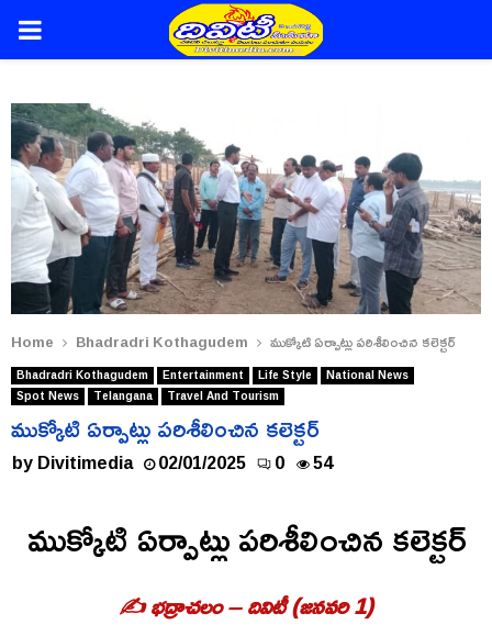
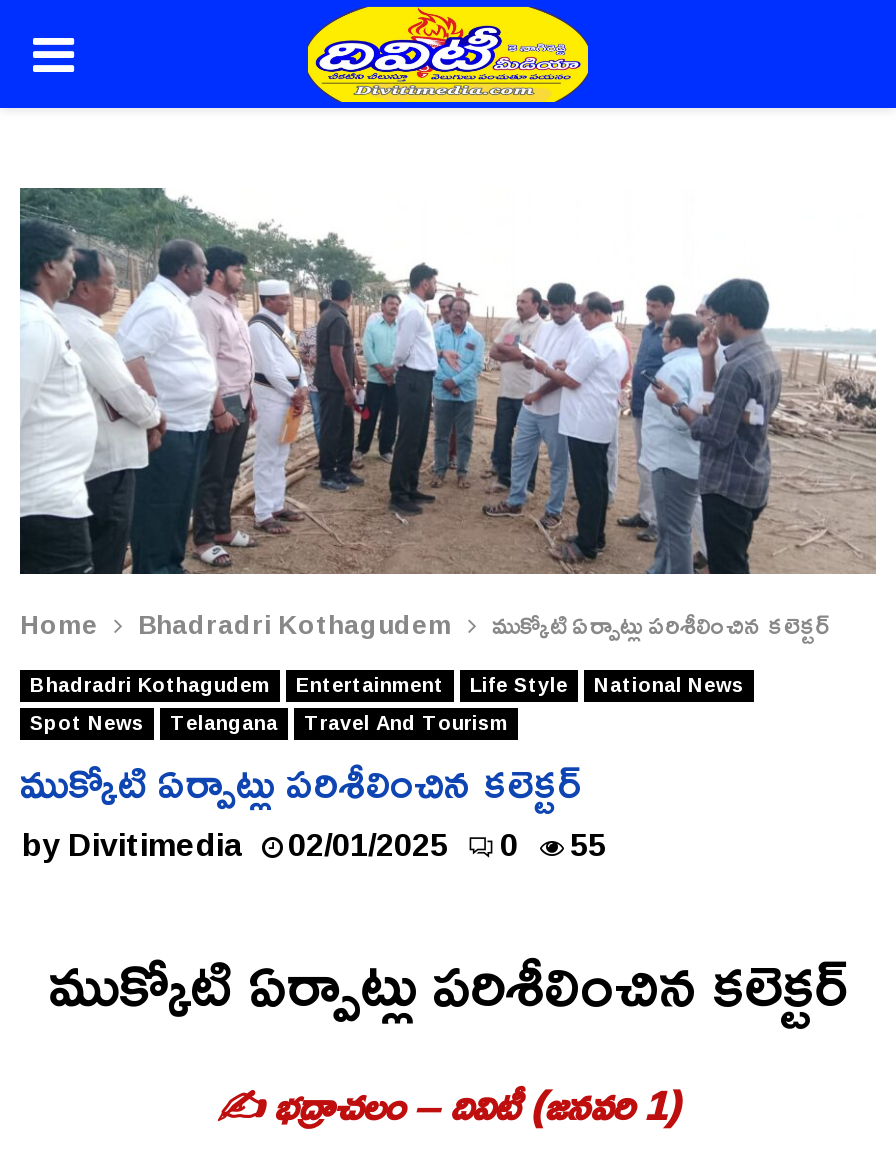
- 54
+ 55
